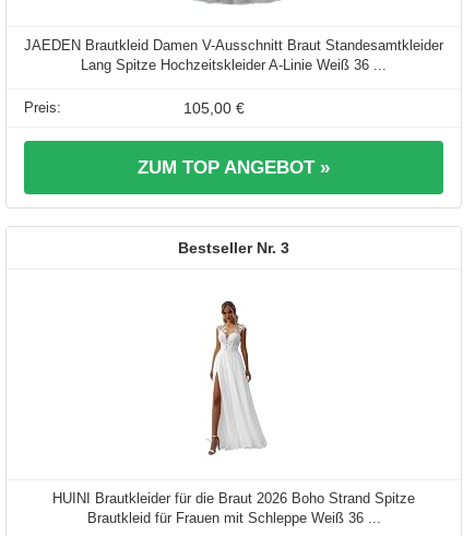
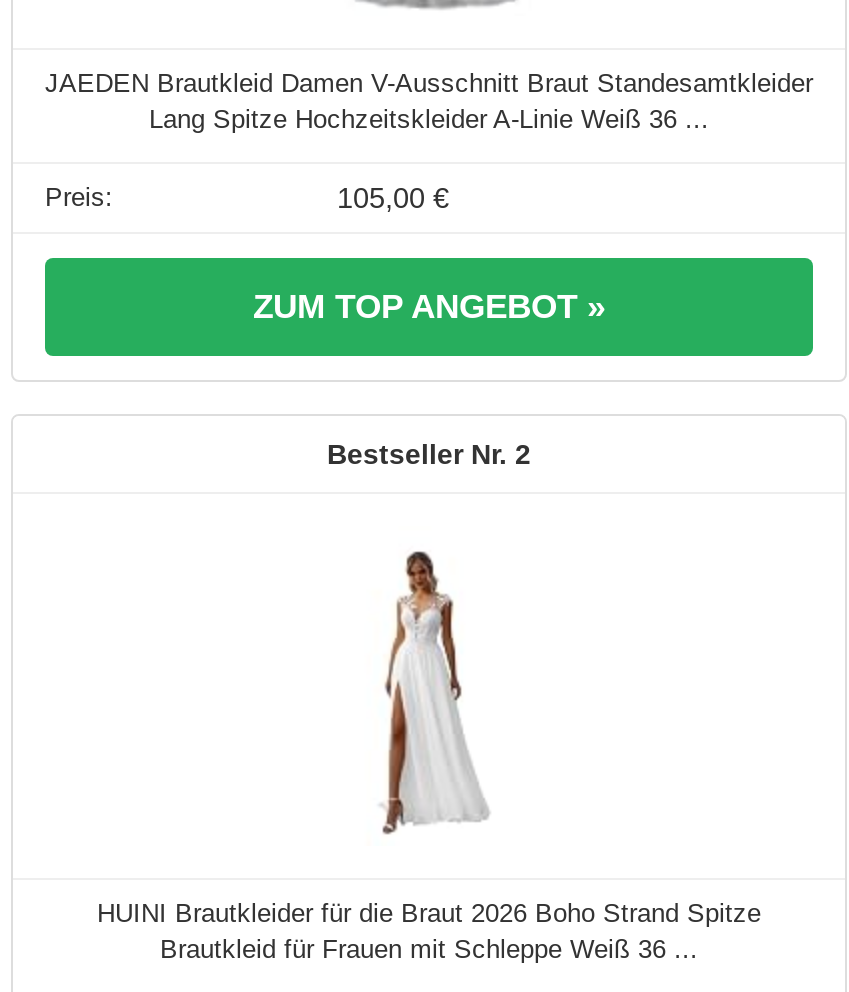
- 3
+ 2
